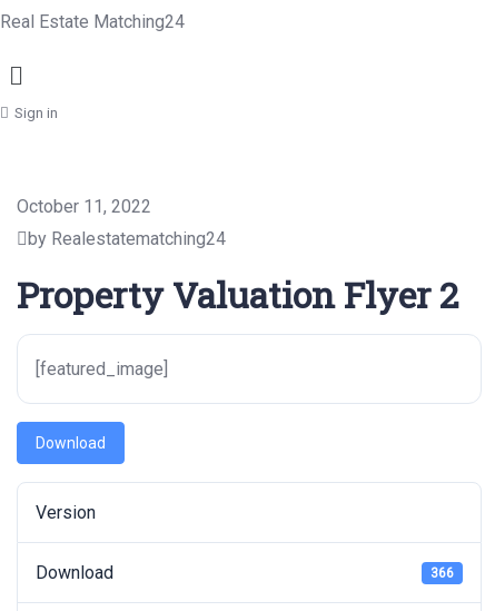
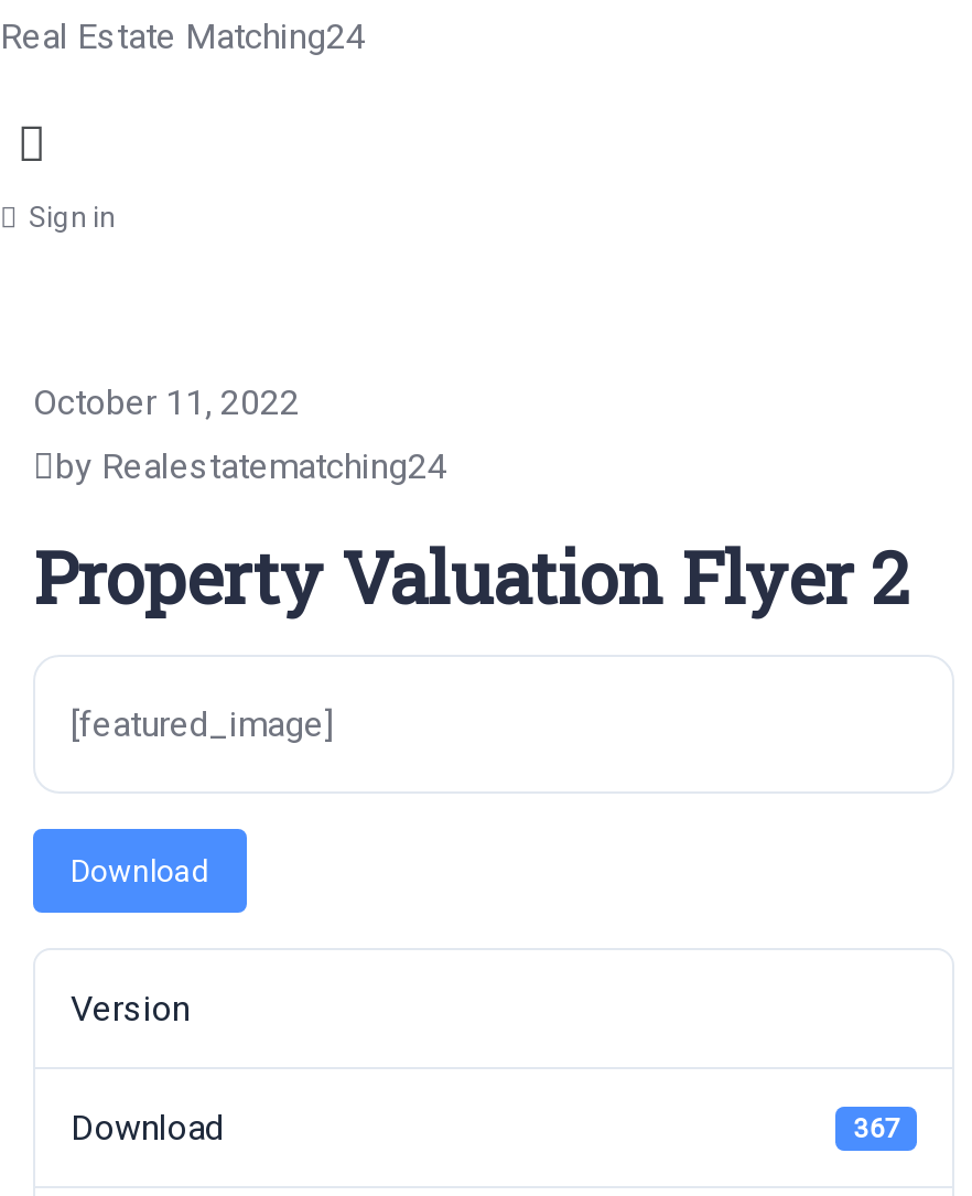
- 366
+ 367
